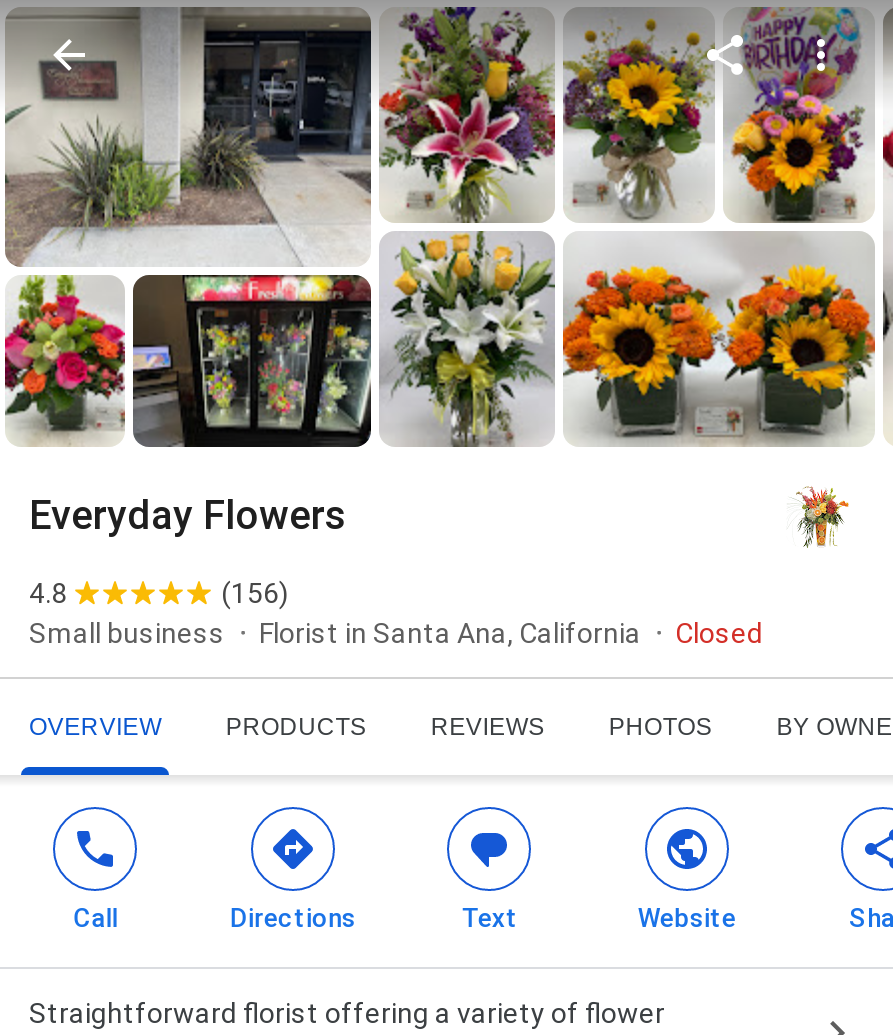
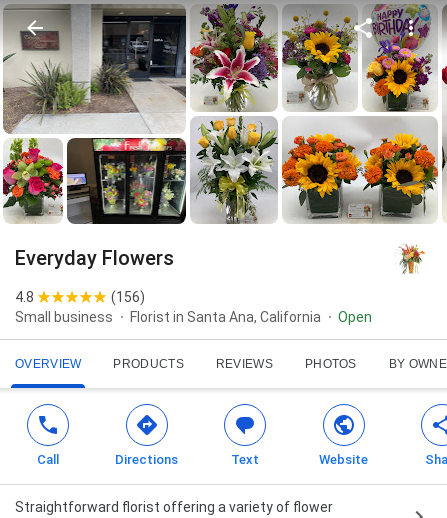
- Closed
+ Open
